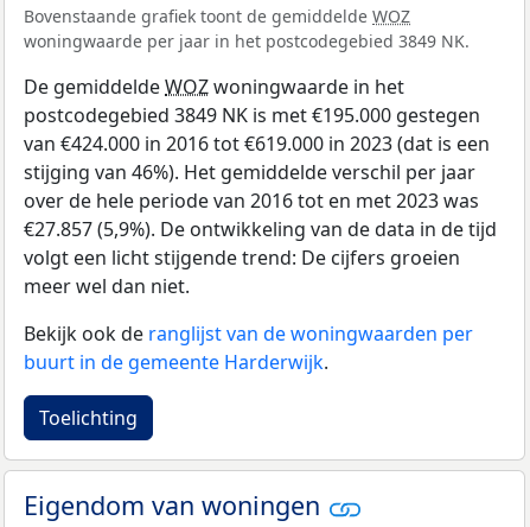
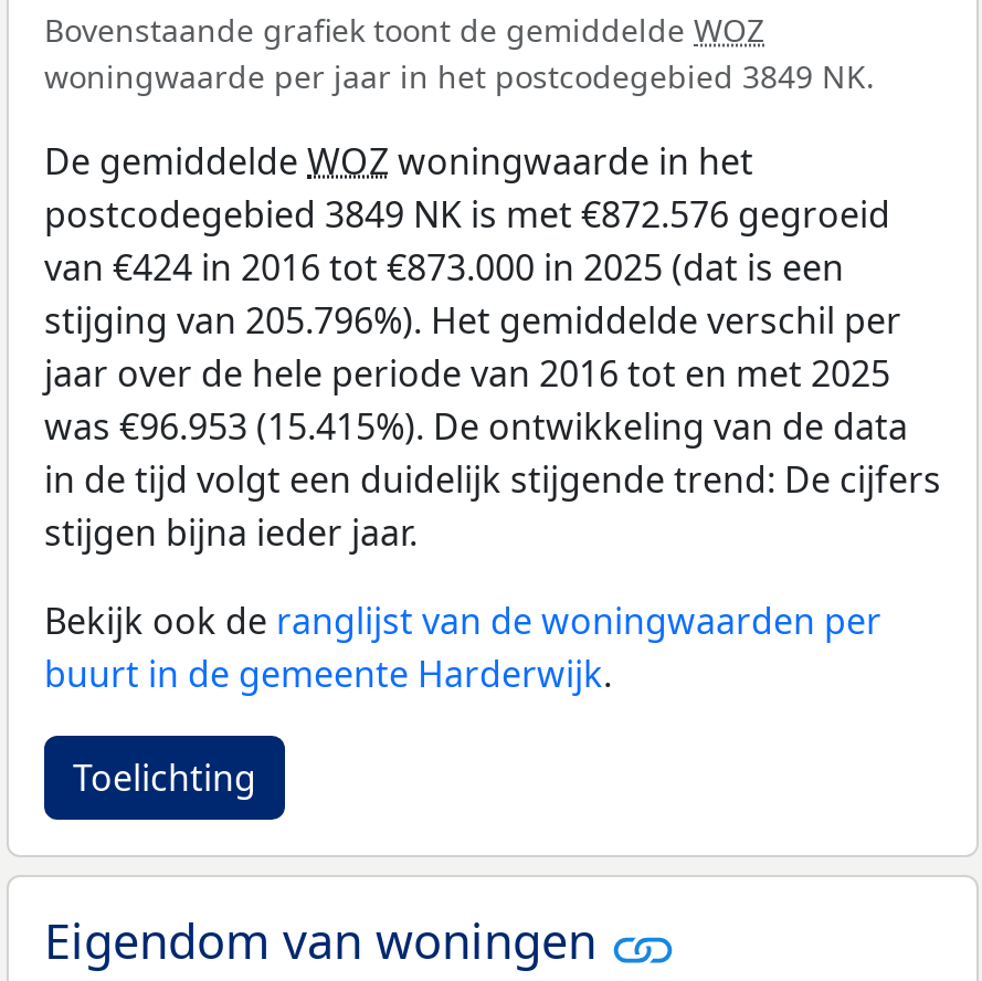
- postcodegebied 3849 NK is met €195.000 gestegen
- van €424.000 in 2016 tot €619.000 in 2023 (dat is een
- stijging van 46%). Het gemiddelde verschil per jaar
- over de hele periode van 2016 tot en met 2023 was
- €27.857 (5,9%). De ontwikkeling van de data in de tijd
- volgt een licht stijgende trend: De cijfers groeien
- meer wel dan niet.
+ postcodegebied 3849 NK is met €872.576 gegroeid
+ van €424 in 2016 tot €873.000 in 2025 (dat is een
+ stijging van 205.796%). Het gemiddelde verschil per
+ jaar over de hele periode van 2016 tot en met 2025
+ was €96.953 (15.415%). De ontwikkeling van de data
+ in de tijd volgt een duidelijk stijgende trend: De cijfers
+ stijgen bijna ieder jaar.
